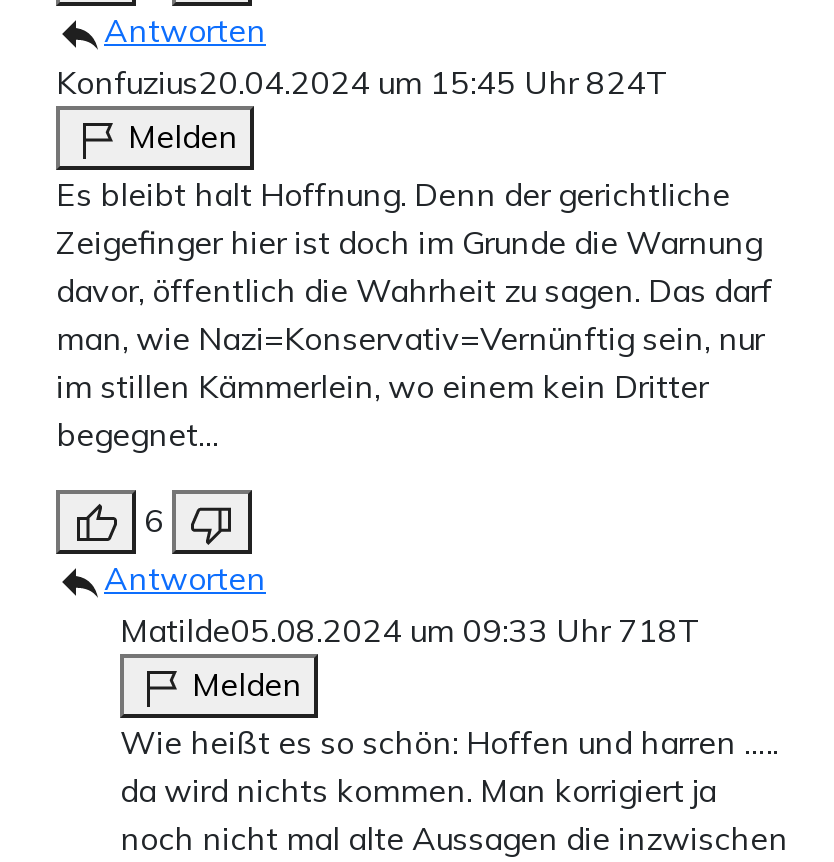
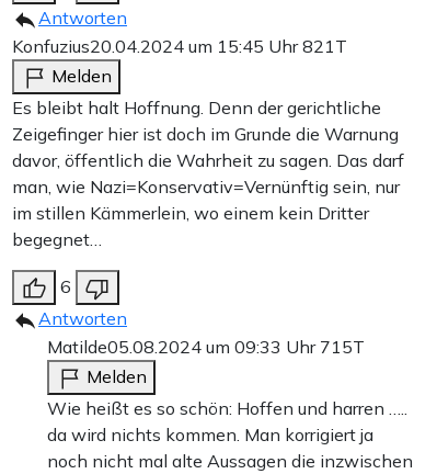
- Konfuzius20.04.2024 um 15:45 Uhr 824T
+ Konfuzius20.04.2024 um 15:45 Uhr 821T

- Matilde05.08.2024 um 09:33 Uhr 718T
+ Matilde05.08.2024 um 09:33 Uhr 715T
